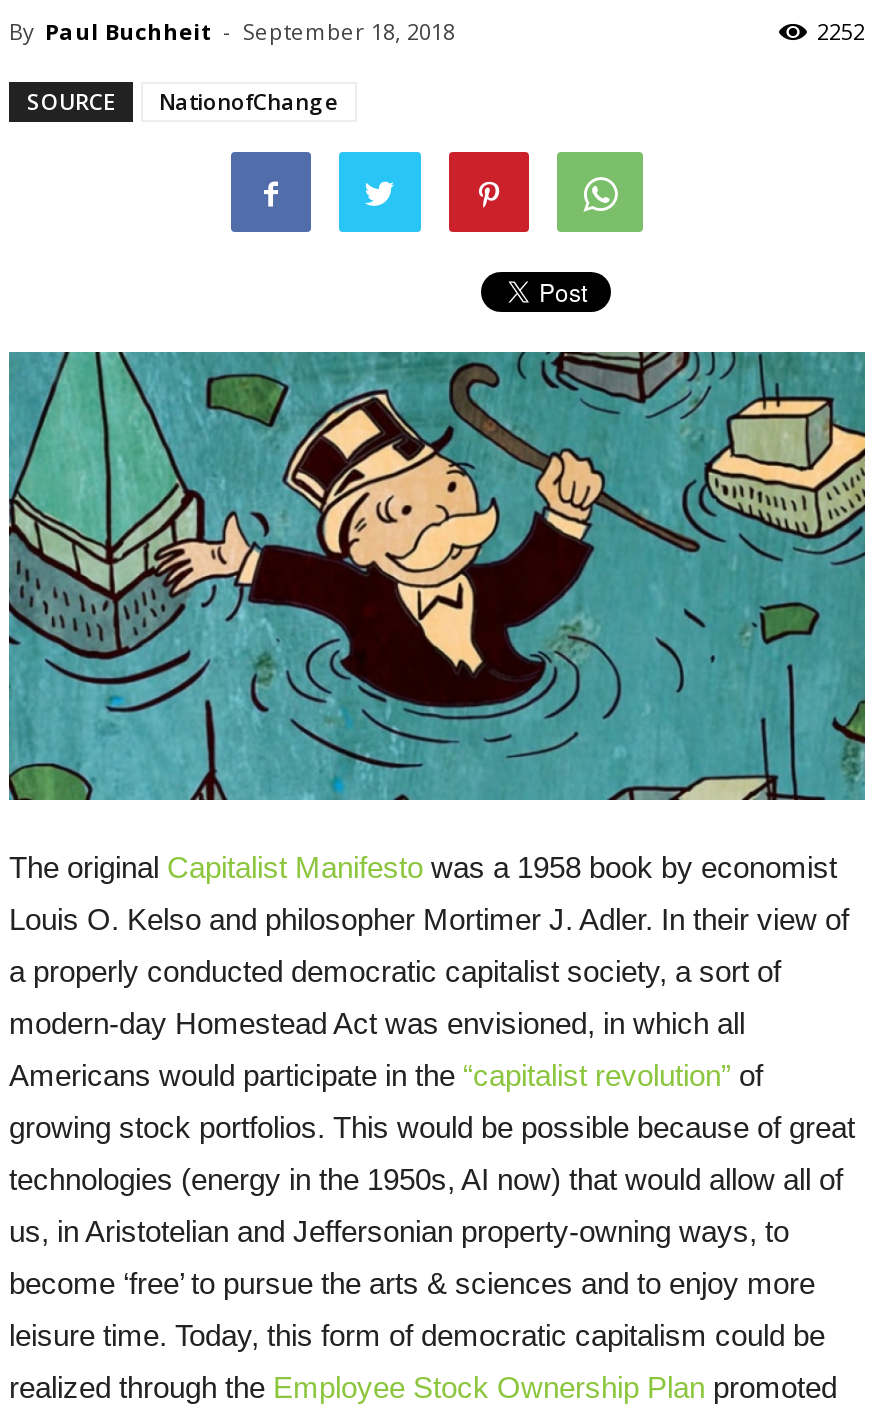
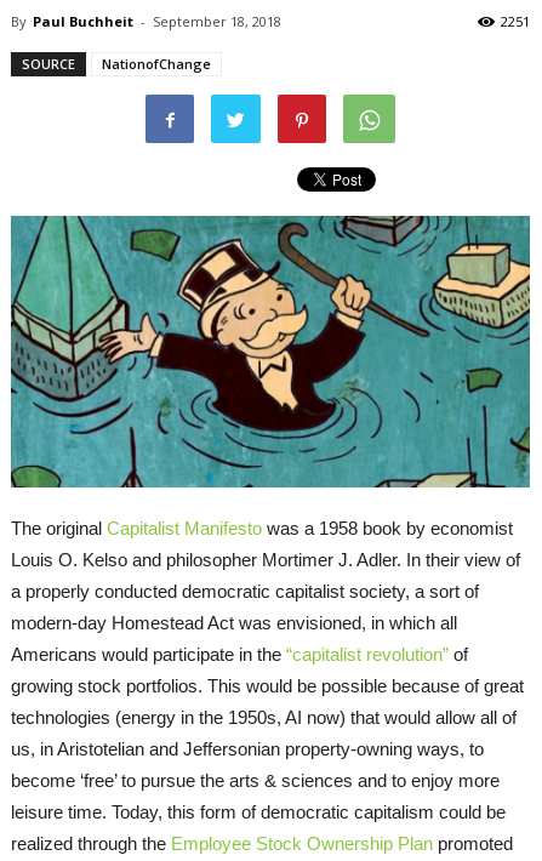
- 2252
+ 2251
